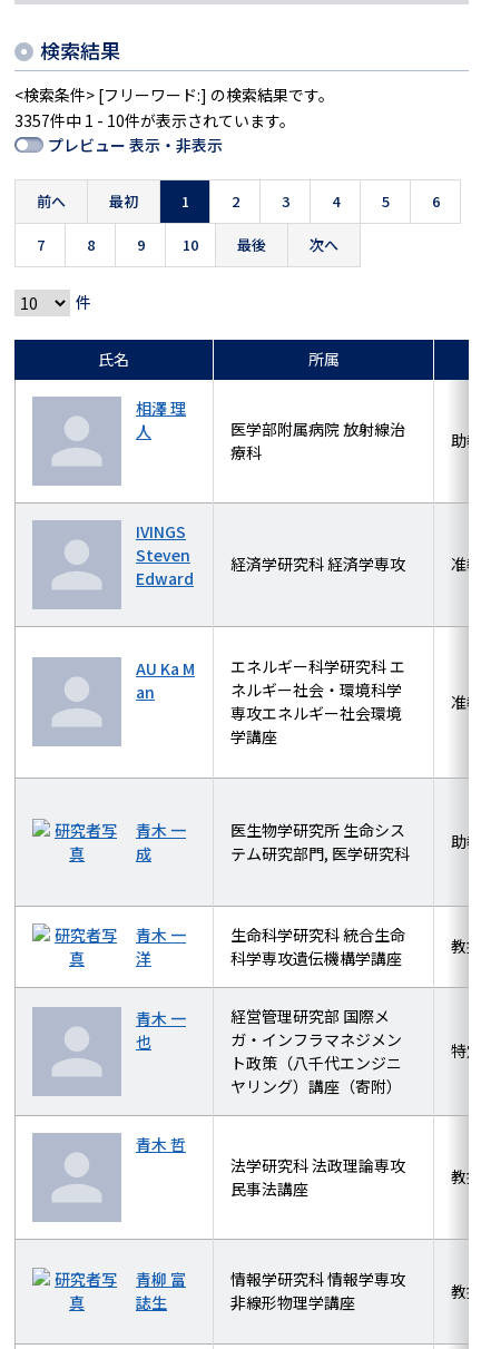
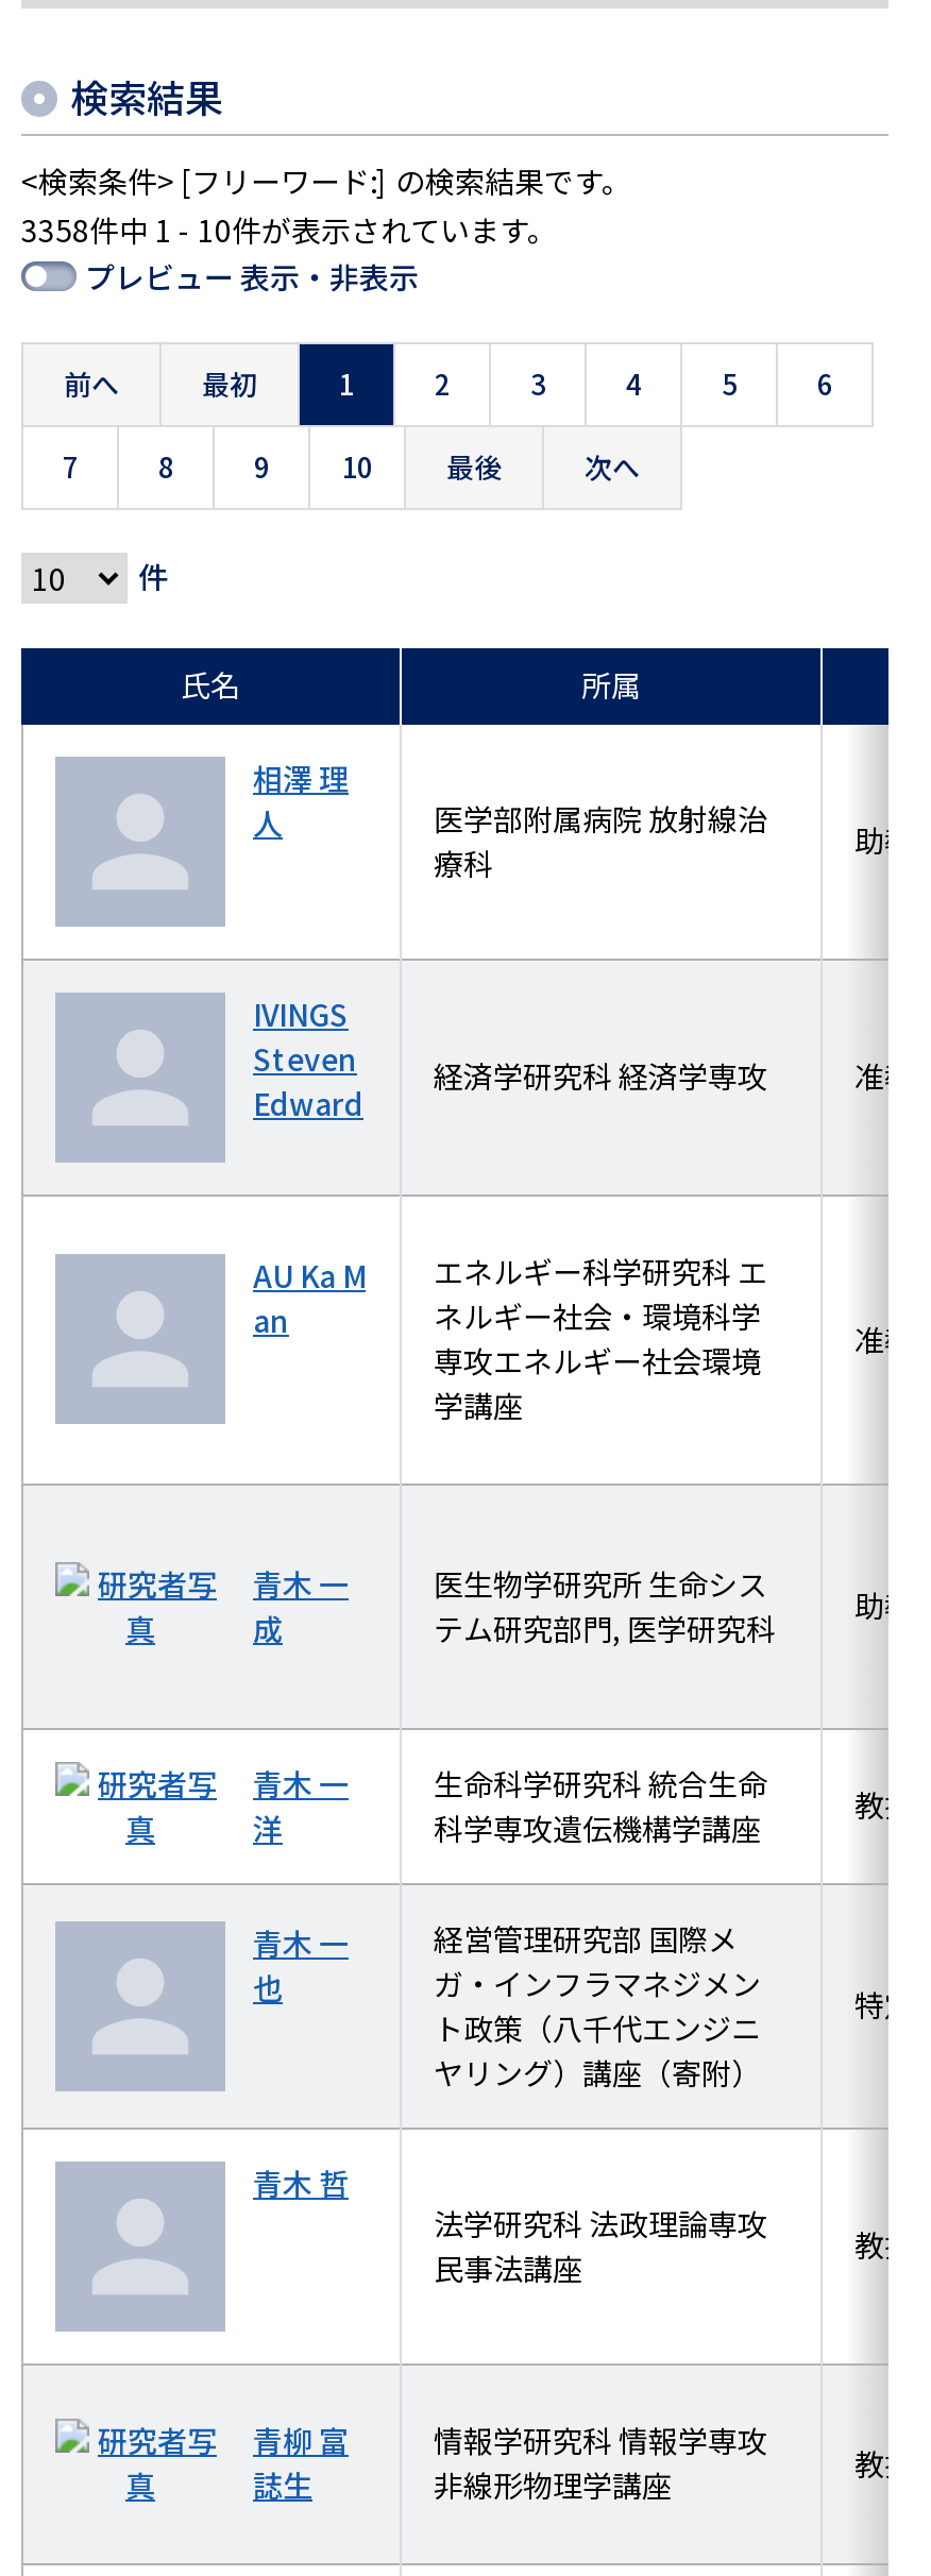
- 3357件中 1 - 10件が表示されています。
+ 3358件中 1 - 10件が表示されています。
